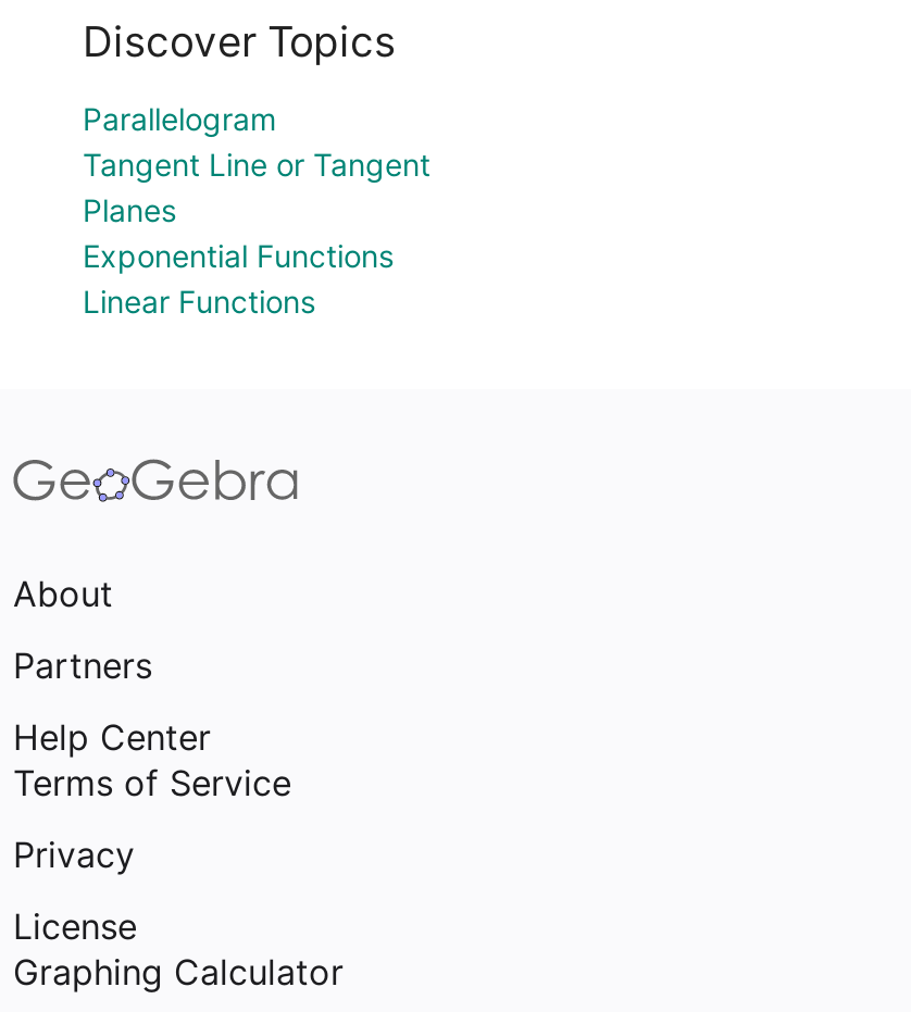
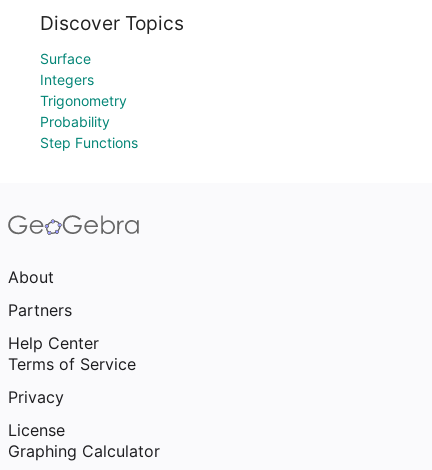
- Parallelogram
- Tangent Line or Tangent
- Planes
- Exponential Functions
- Linear Functions
+ Surface
+ Integers
+ Trigonometry
+ Probability
+ Step Functions
